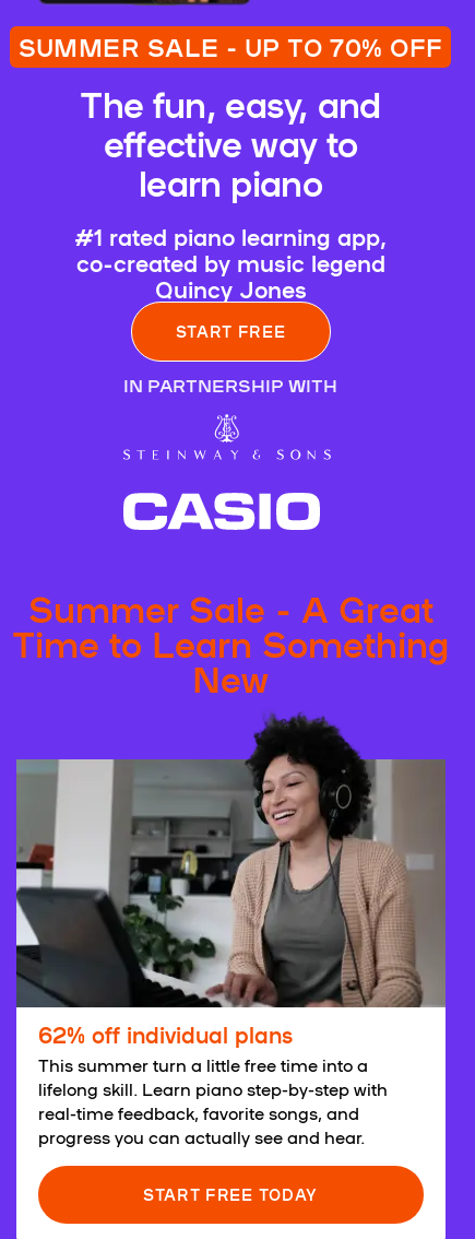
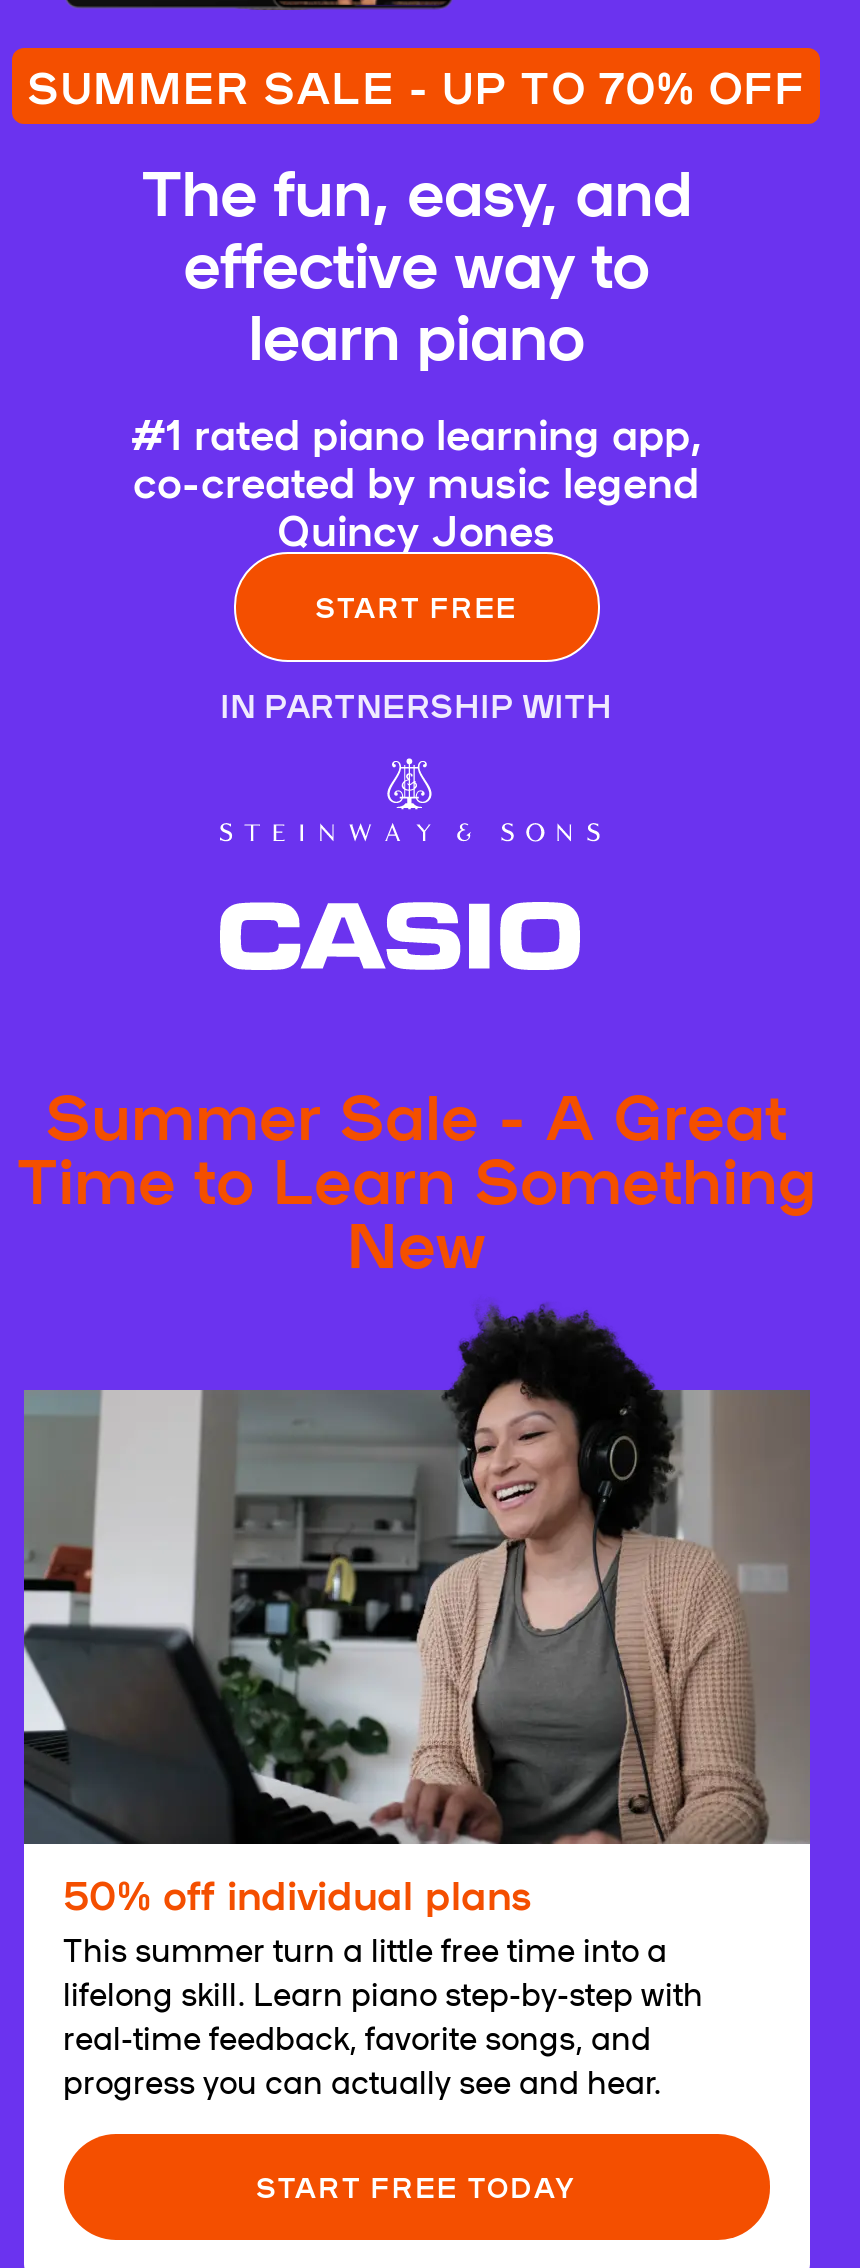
- 62% off individual plans
+ 50% off individual plans
